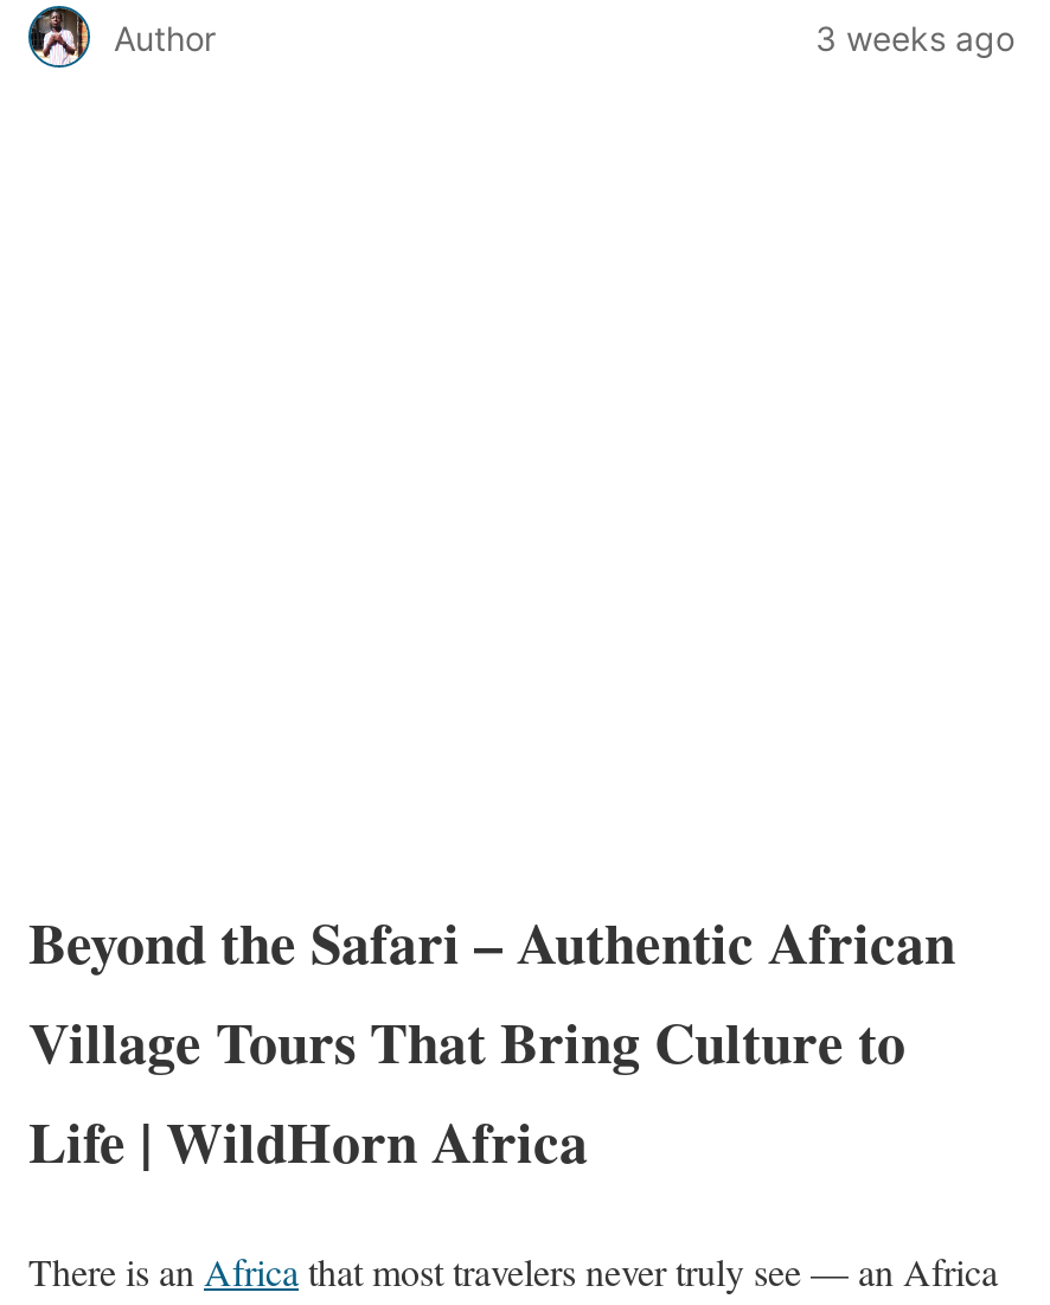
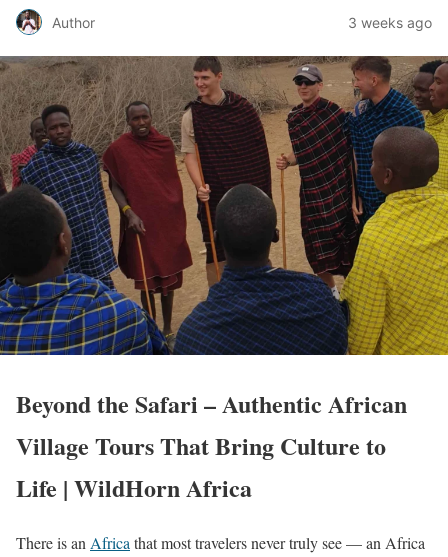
+ [image]
